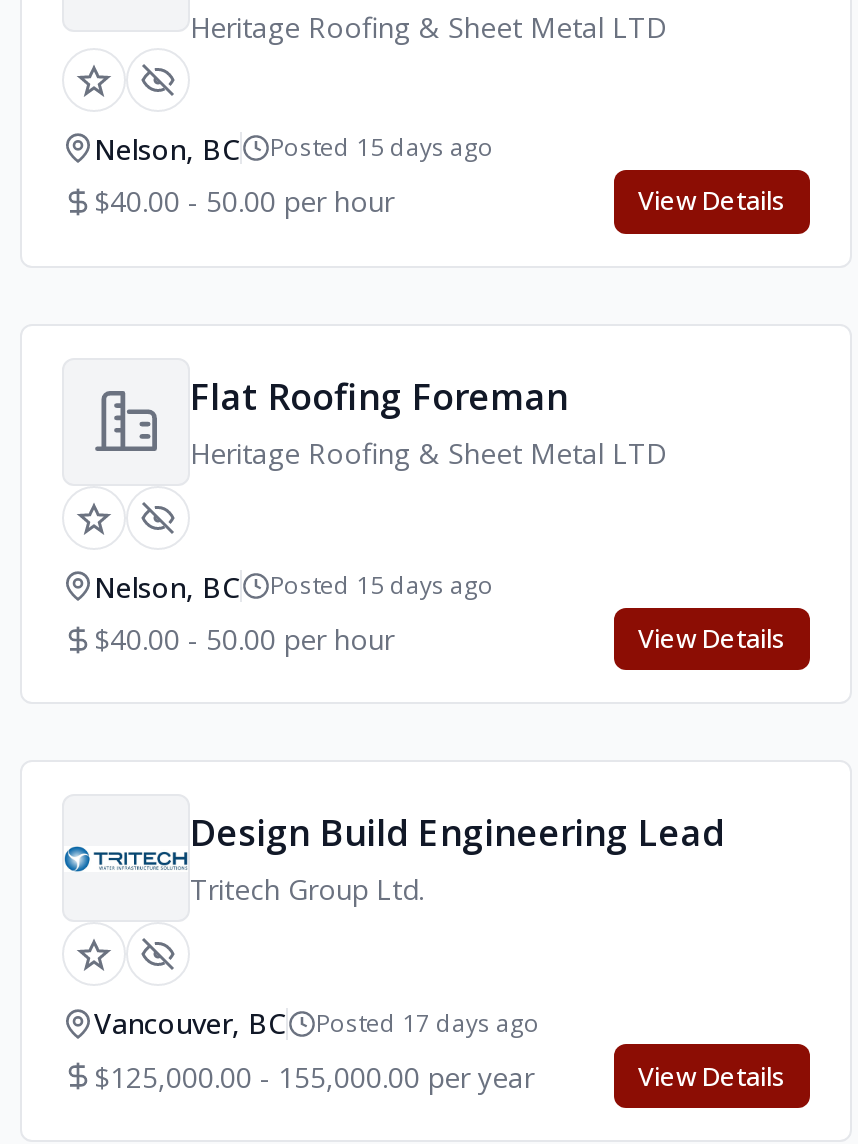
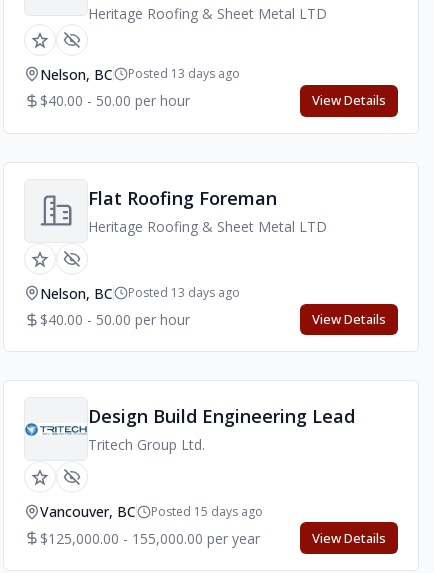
- Posted 15 days ago
+ Posted 13 days ago

- Posted 15 days ago
+ Posted 13 days ago

- Posted 17 days ago
+ Posted 15 days ago
